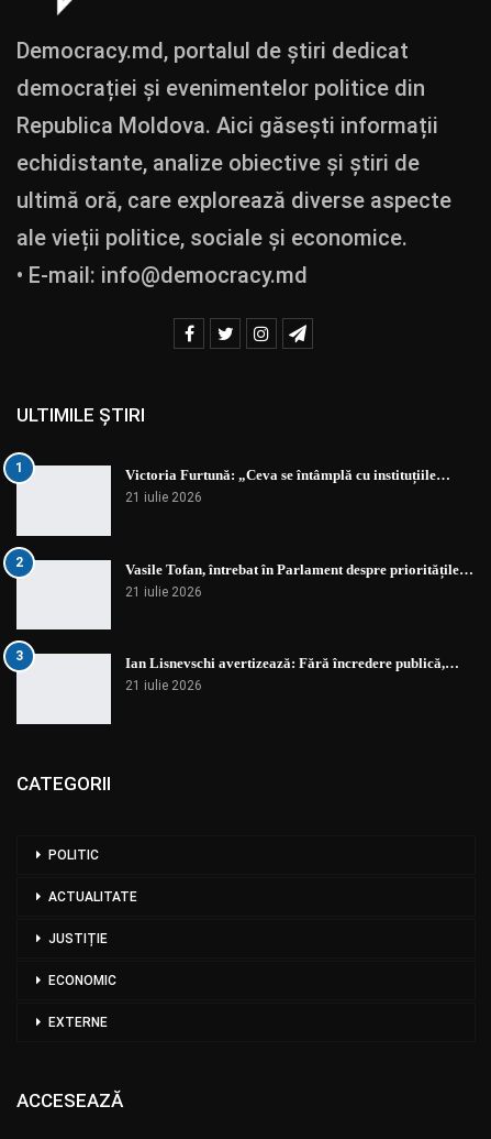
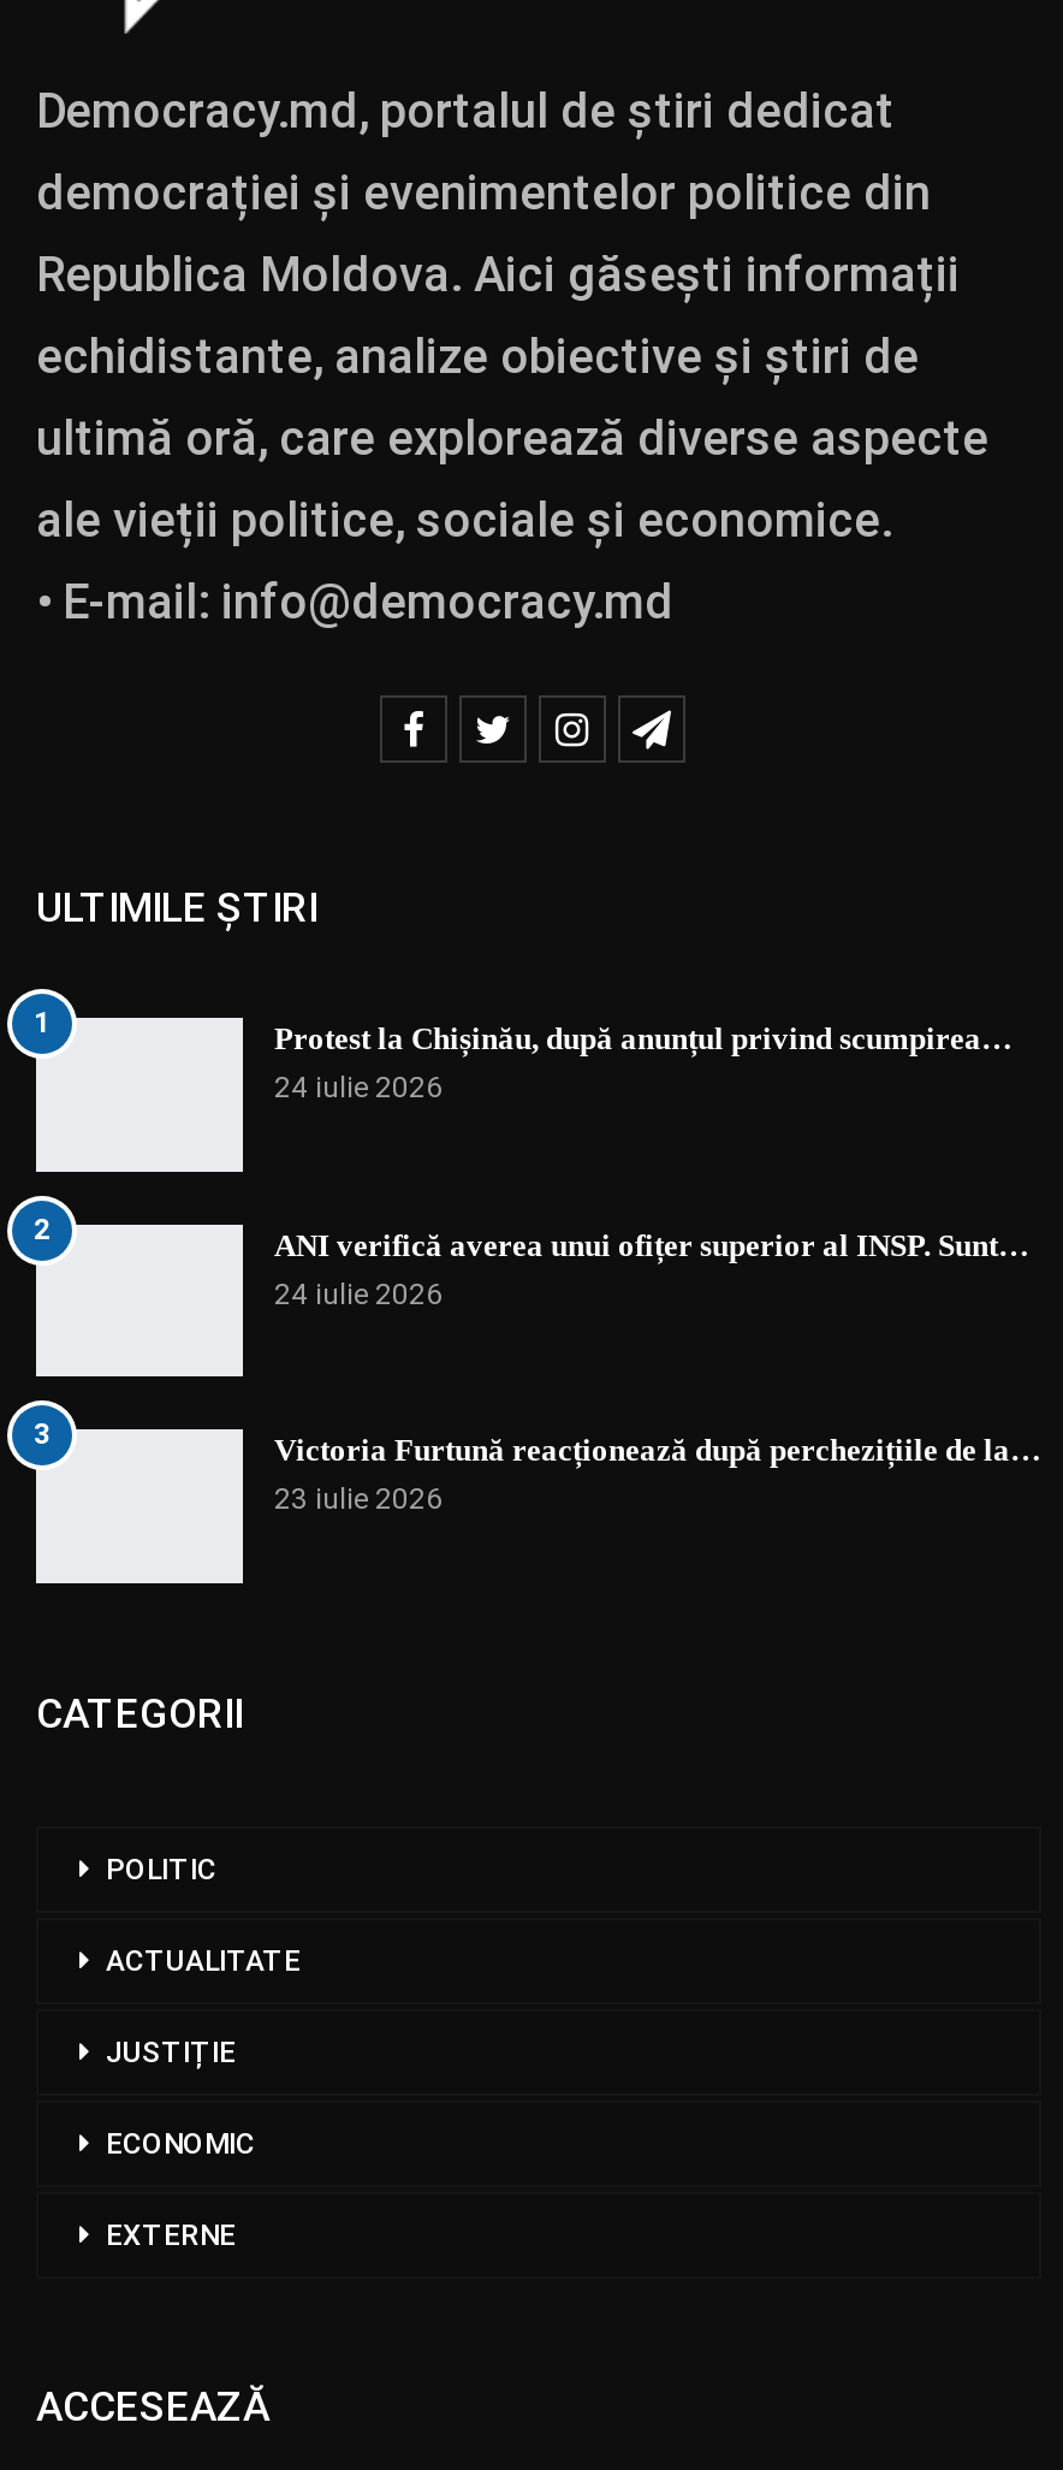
- Victoria Furtună: „Ceva se întâmplă cu instituțiile…
- 21 iulie 2026
+ Protest la Chișinău, după anunțul privind scumpirea…
+ 24 iulie 2026

- Vasile Tofan, întrebat în Parlament despre prioritățile…
- 21 iulie 2026
+ ANI verifică averea unui ofițer superior al INSP. Sunt…
+ 24 iulie 2026

- Ian Lisnevschi avertizează: Fără încredere publică,…
- 21 iulie 2026
+ Victoria Furtună reacționează după perchezițiile de la…
+ 23 iulie 2026
